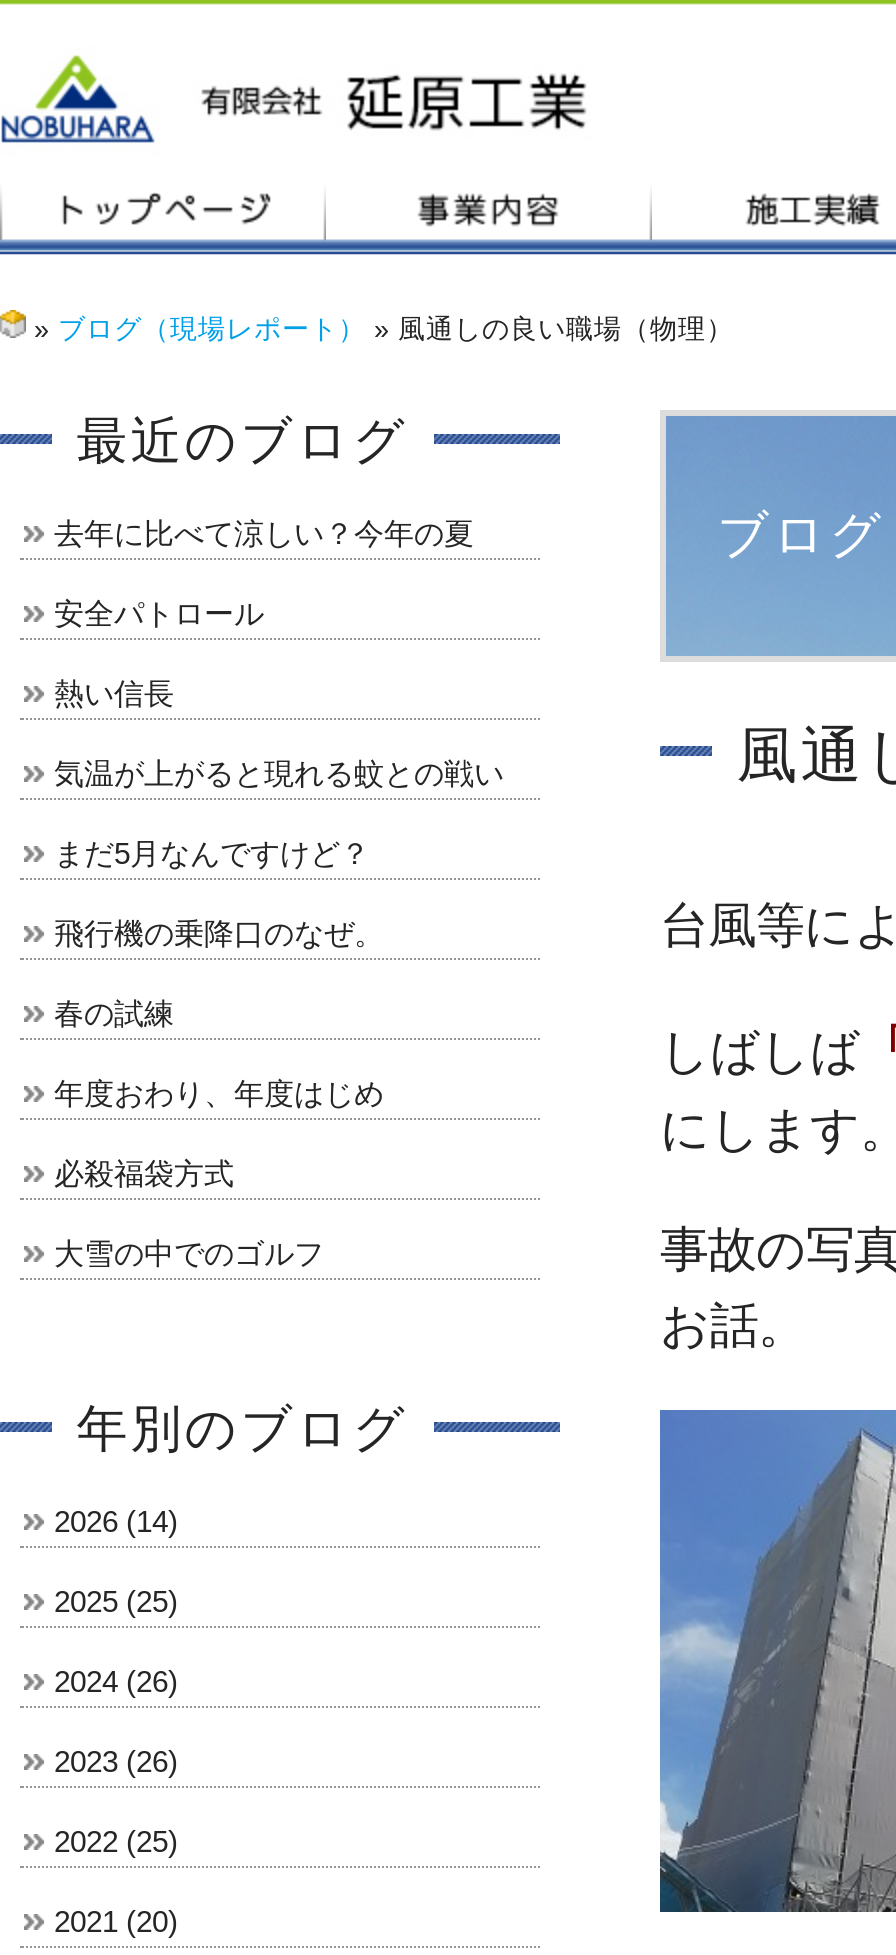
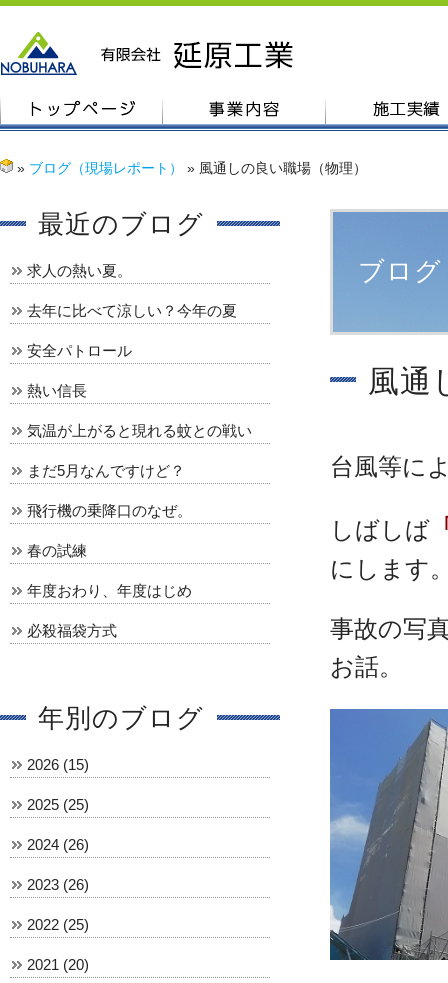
moved down: 去年に比べて涼しい？今年の夏 | 安全パトロール | 熱い信長 | ... | 年度おわり、年度はじめ | 必殺福袋方式

+ 求人の熱い夏。

- 大雪の中でのゴルフ

- 2026 (14)
+ 2026 (15)
